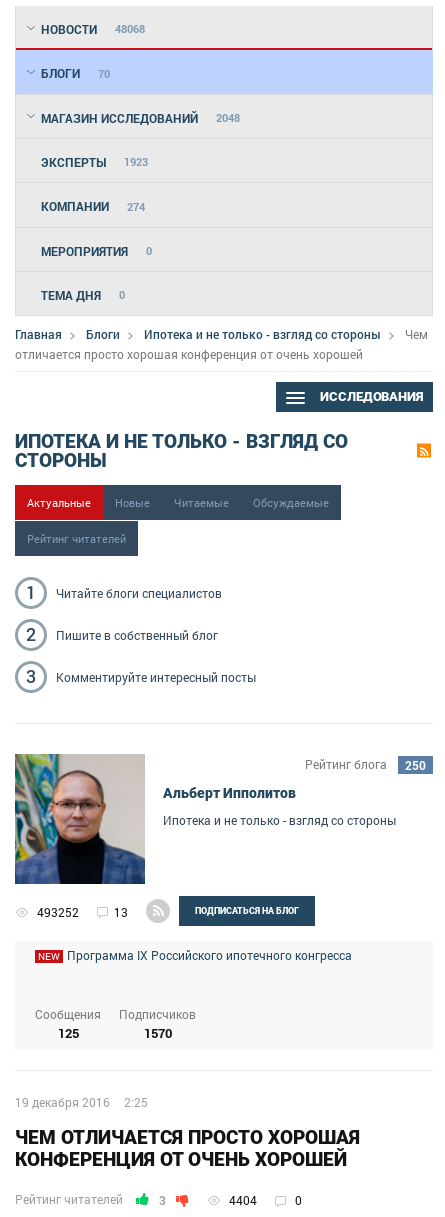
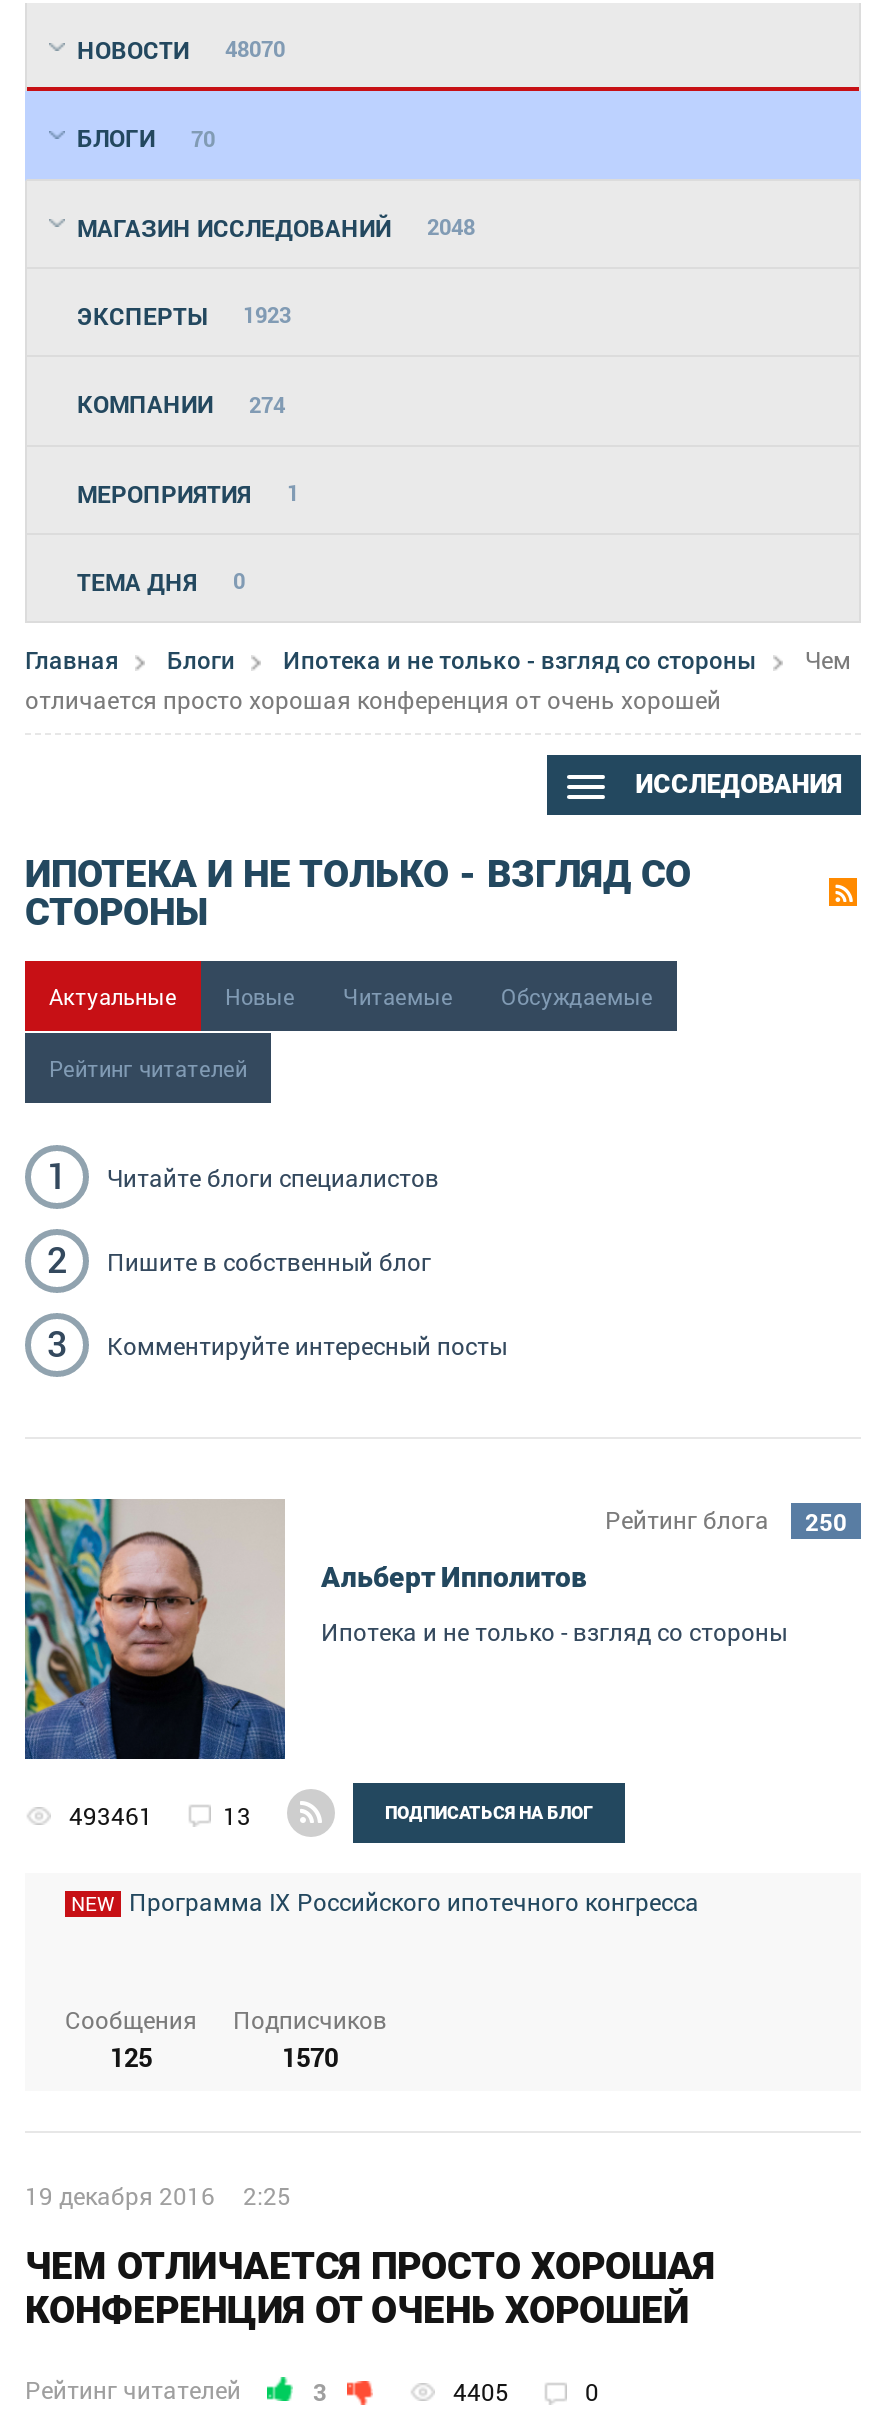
- НОВОСТИ 48068
+ НОВОСТИ 48070

- МЕРОПРИЯТИЯ 0
+ МЕРОПРИЯТИЯ 1

- 493252
+ 493461

- 4404
+ 4405
